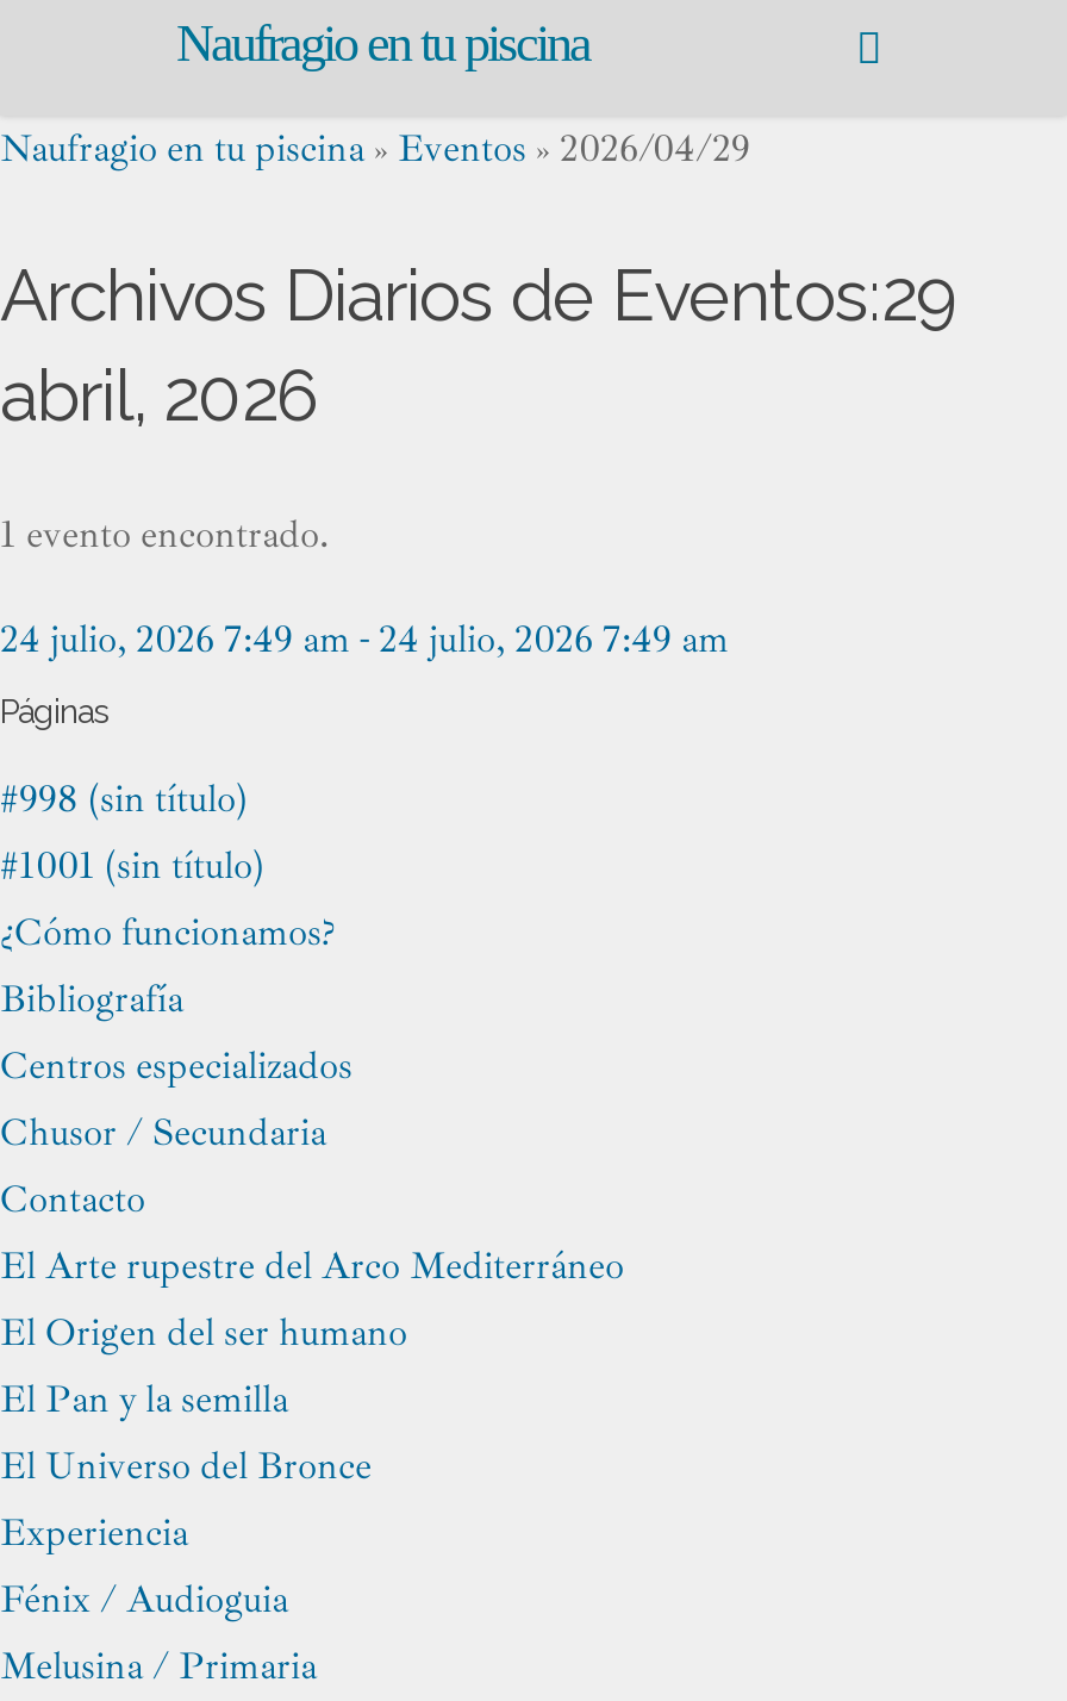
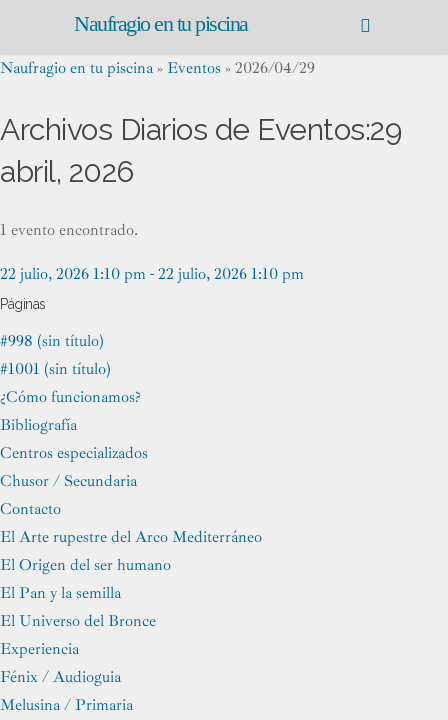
- 24 julio, 2026 7:49 am - 24 julio, 2026 7:49 am
+ 22 julio, 2026 1:10 pm - 22 julio, 2026 1:10 pm
